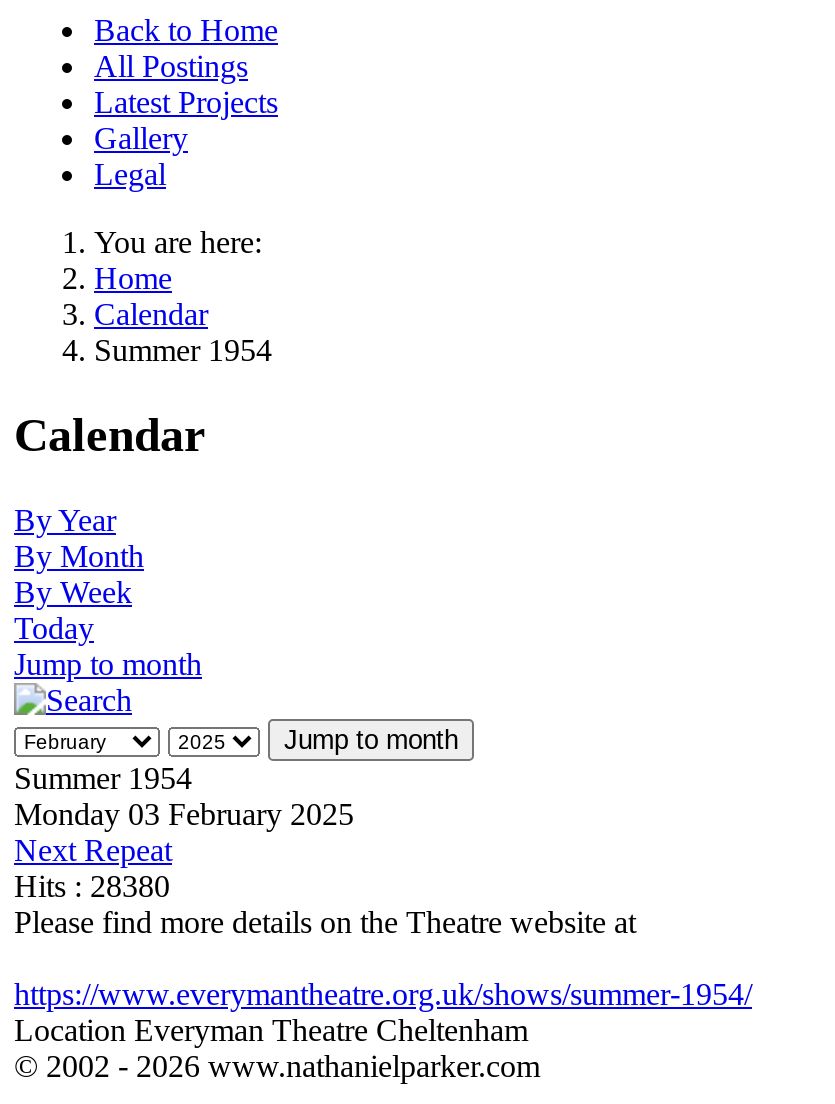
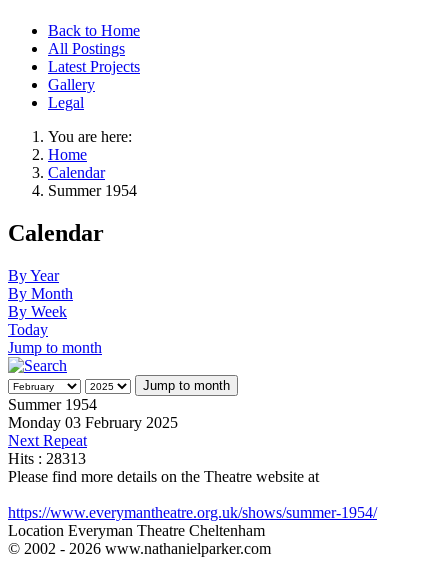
- Hits: 28380
+ Hits: 28313
